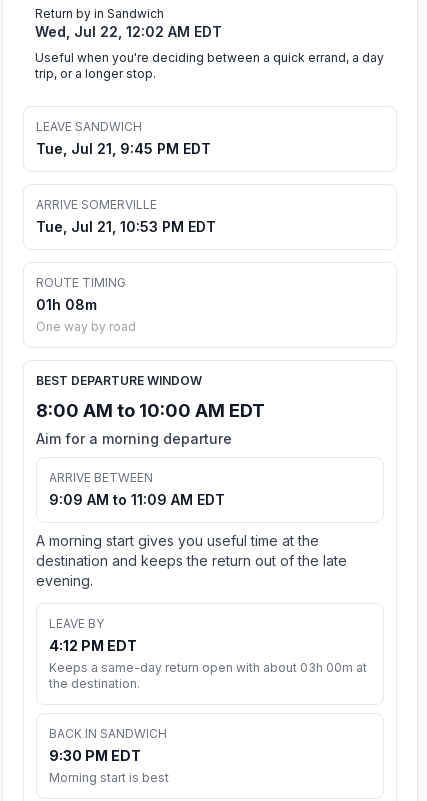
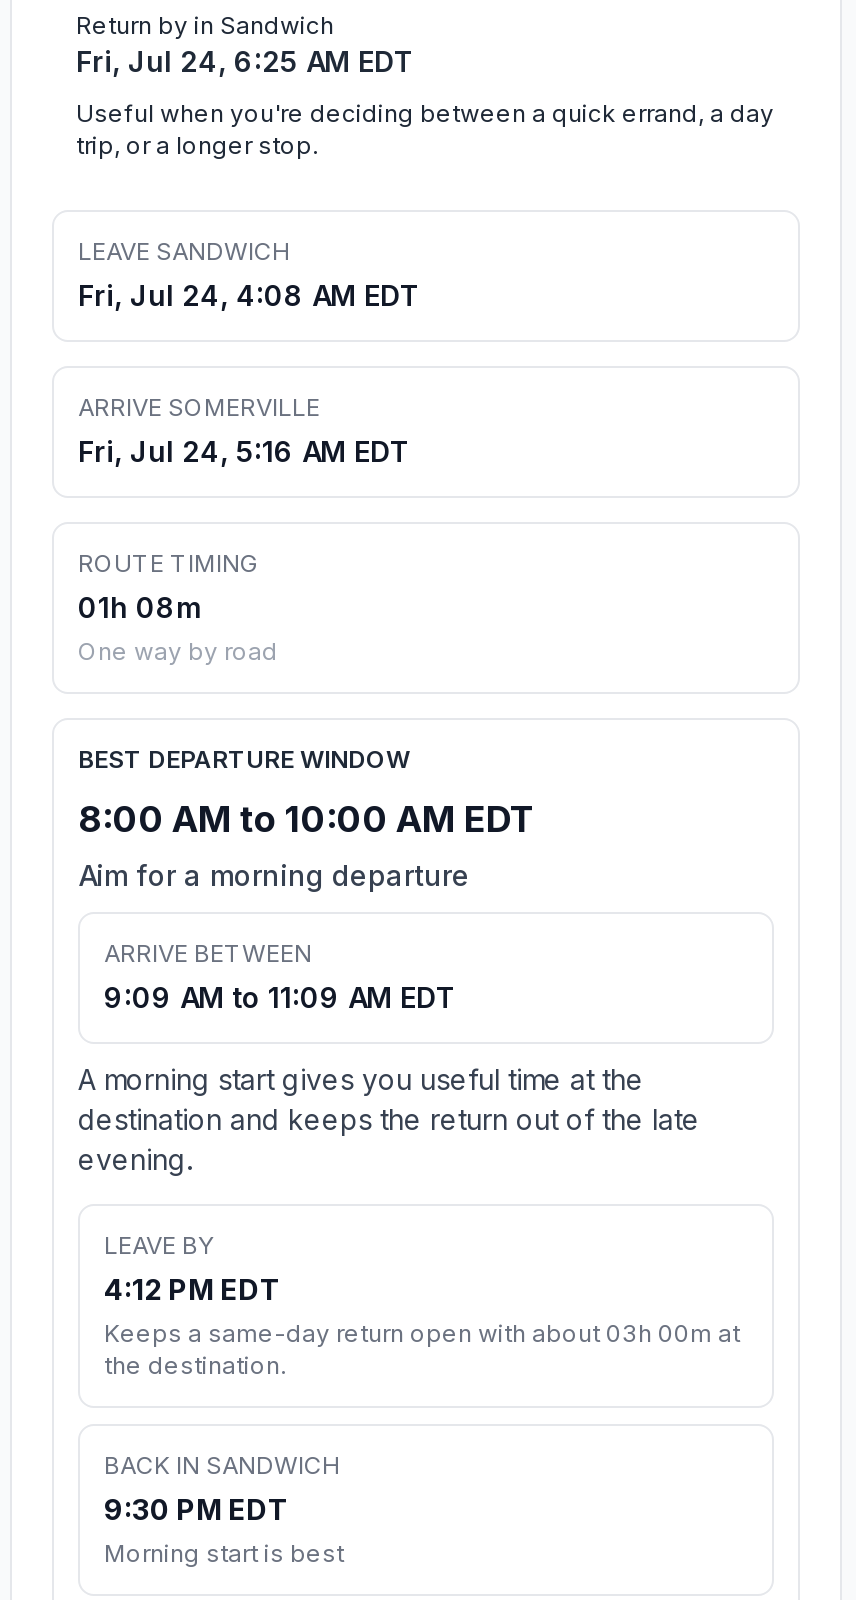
- Wed, Jul 22, 12:02 AM EDT
+ Fri, Jul 24, 6:25 AM EDT

- Tue, Jul 21, 9:45 PM EDT
+ Fri, Jul 24, 4:08 AM EDT

- Tue, Jul 21, 10:53 PM EDT
+ Fri, Jul 24, 5:16 AM EDT
